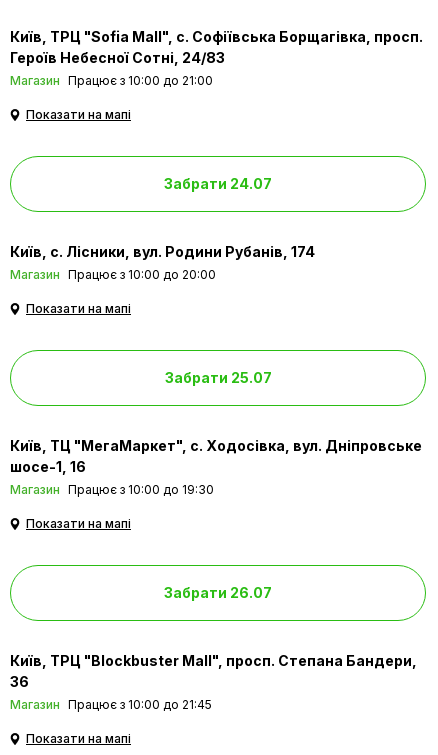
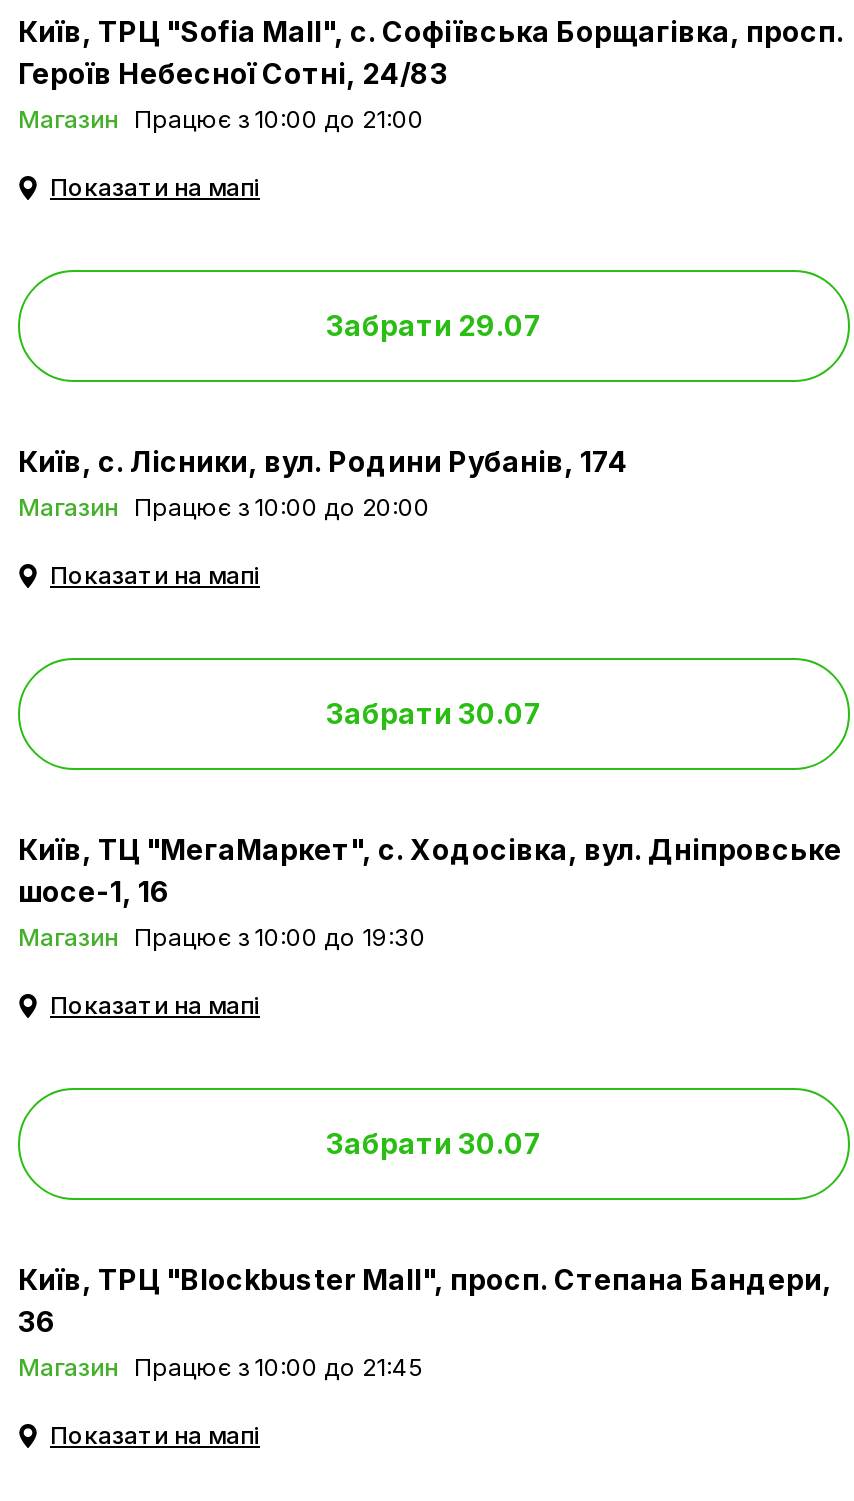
- Забрати 24.07
+ Забрати 29.07

- Забрати 25.07
+ Забрати 30.07

- Забрати 26.07
+ Забрати 30.07
